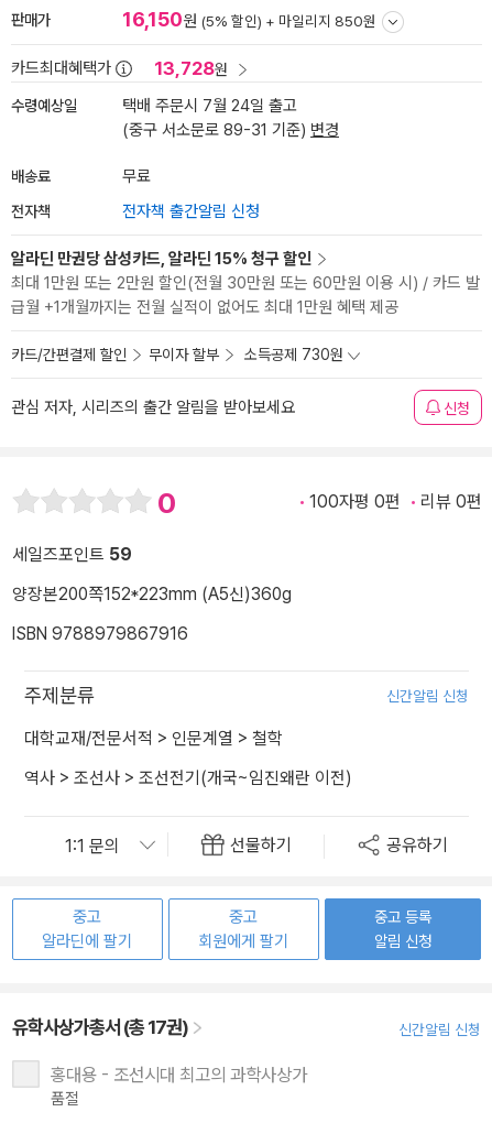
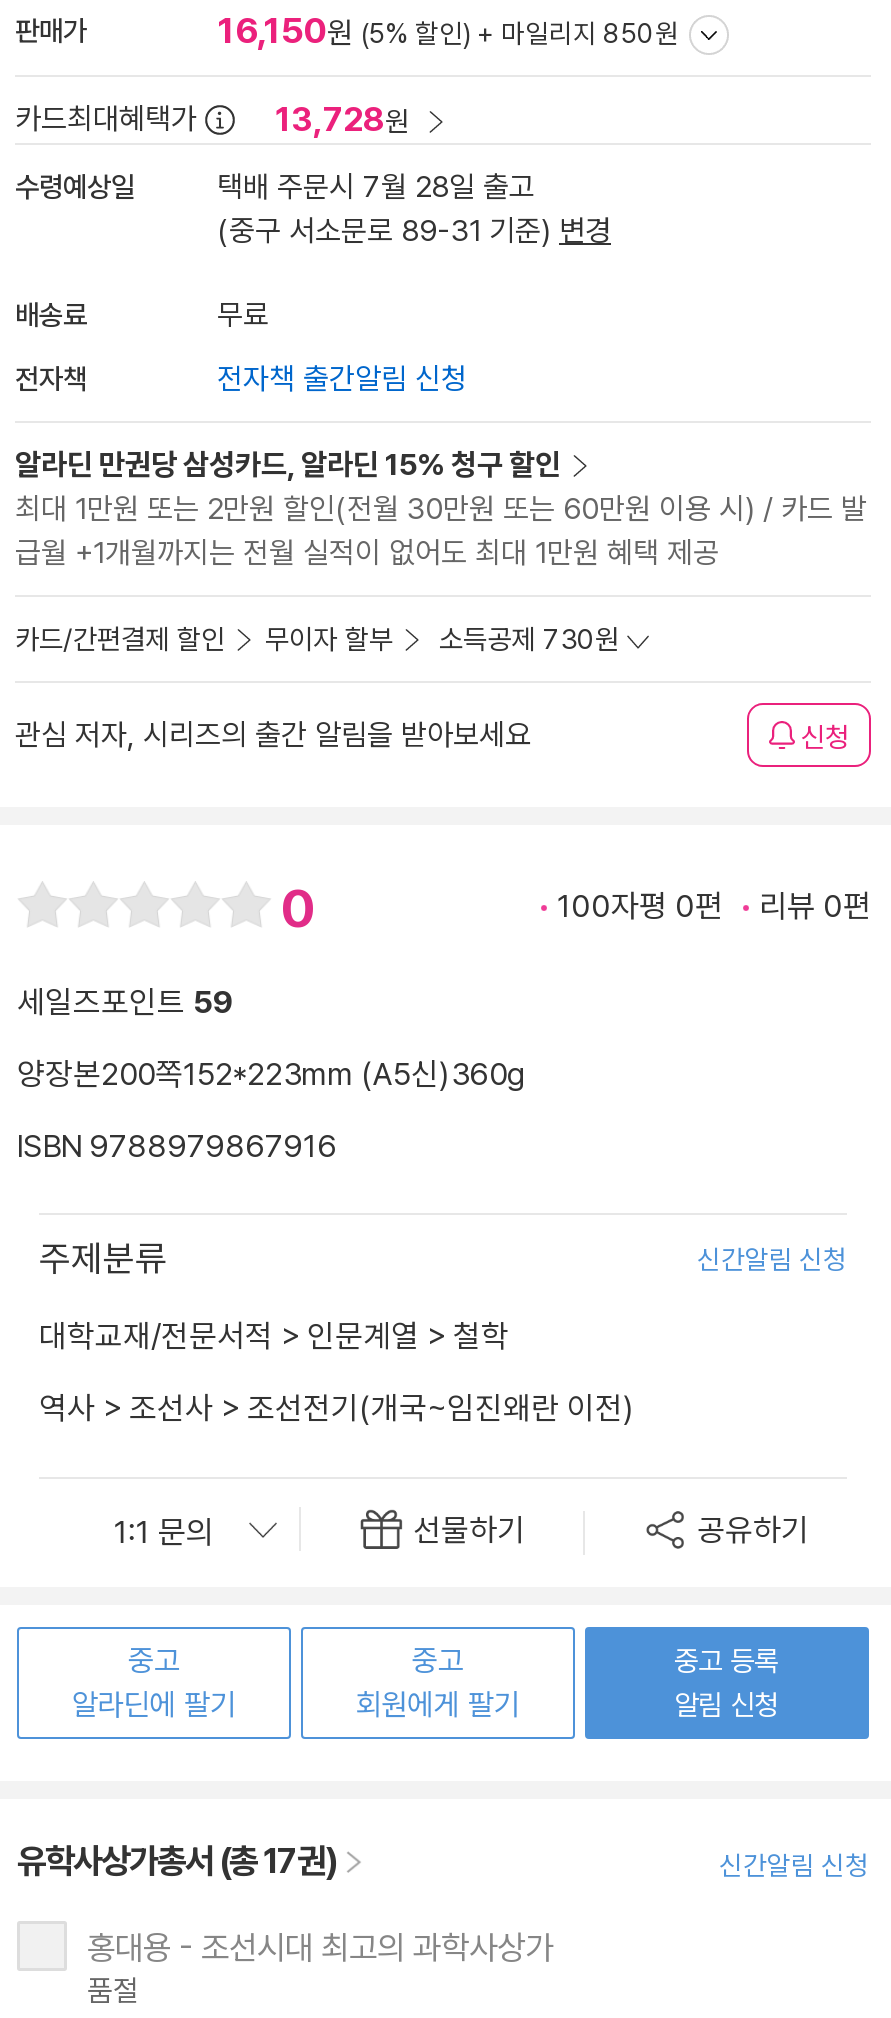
- 택배 주문시 7월 24일 출고
+ 택배 주문시 7월 28일 출고
